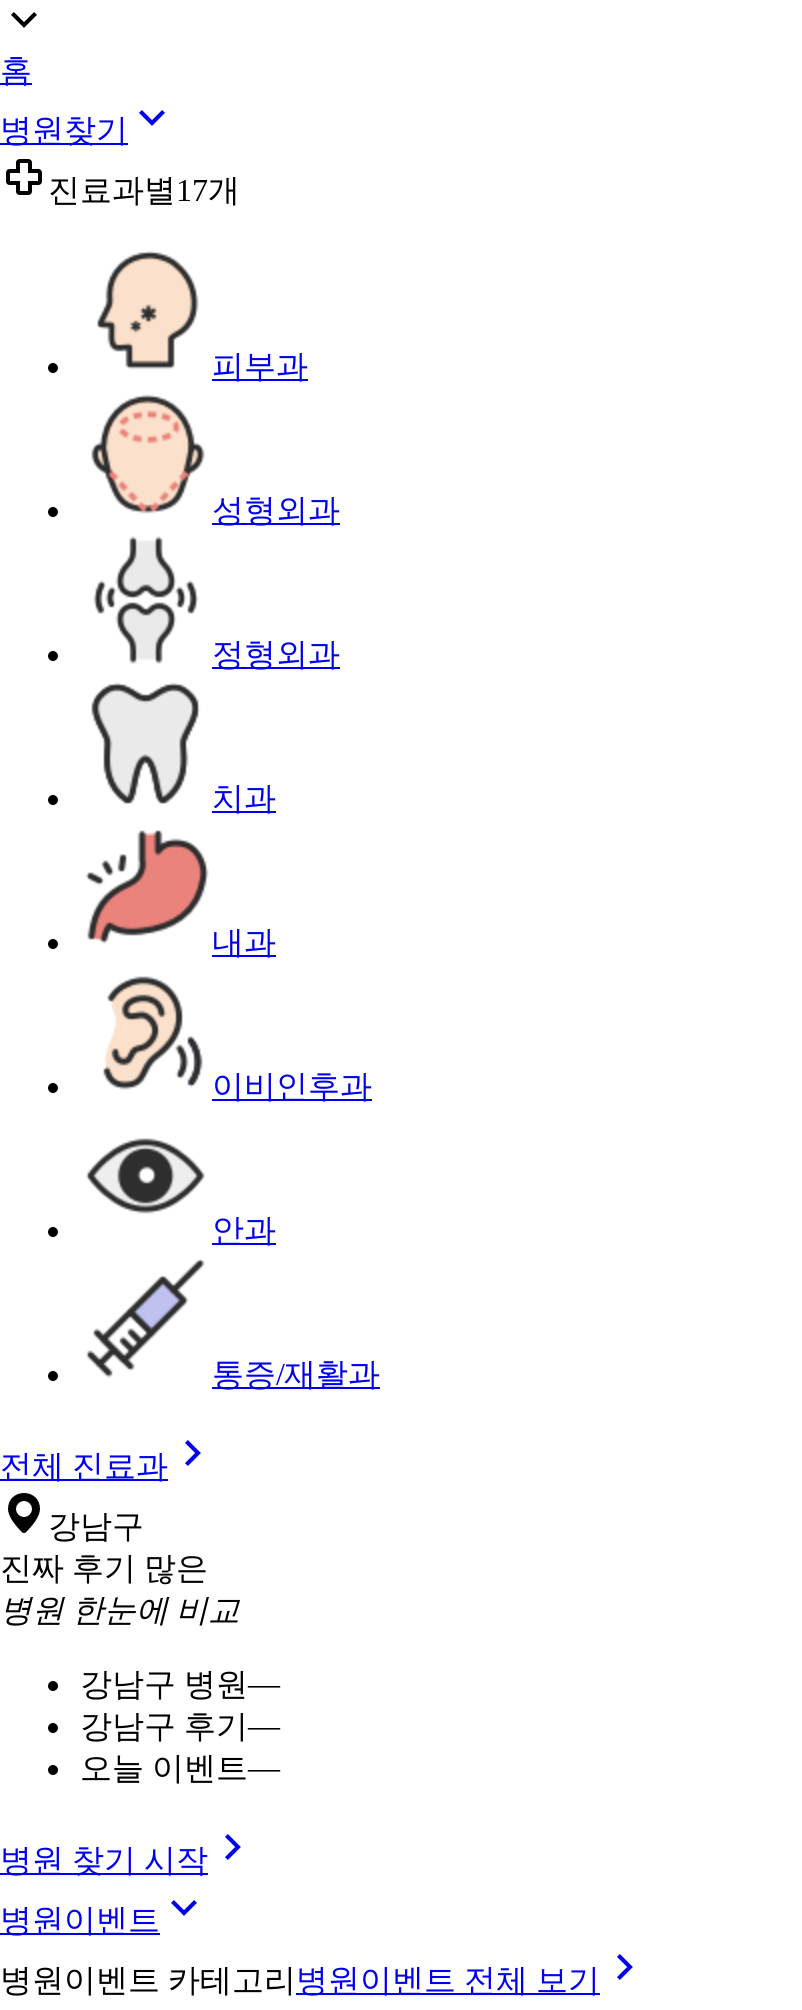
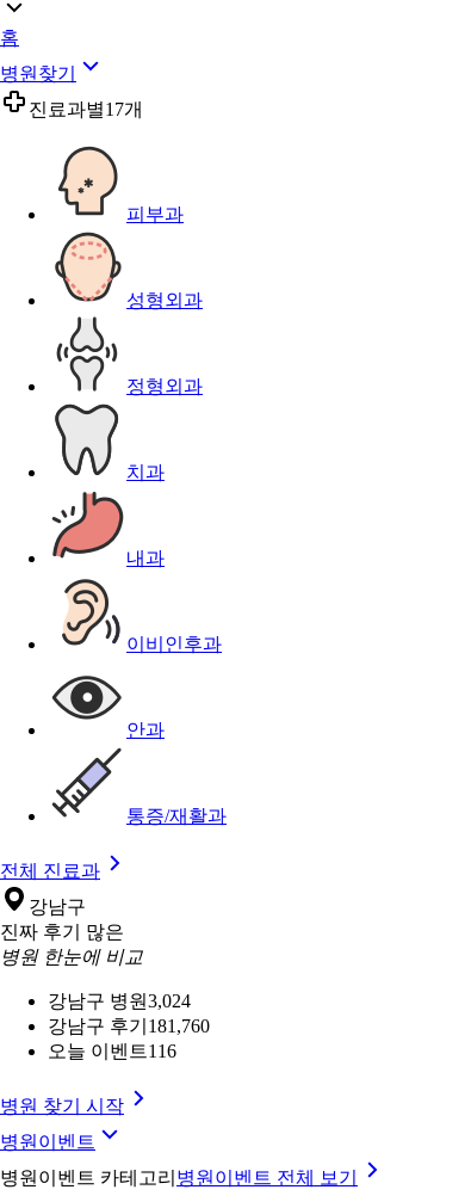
- 강남구 병원—
+ 강남구 병원3,024

- 강남구 후기 —
+ 강남구 후기 181,760

- 오늘 이벤트—
+ 오늘 이벤트116
